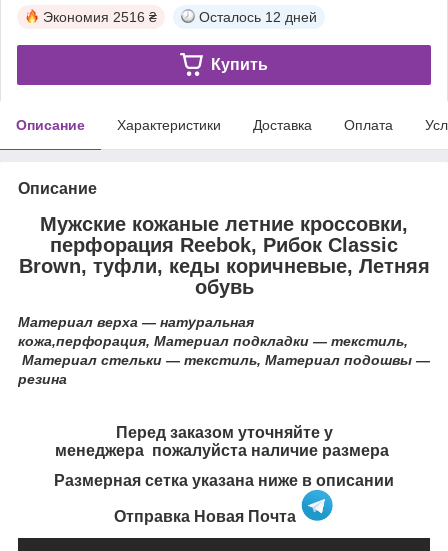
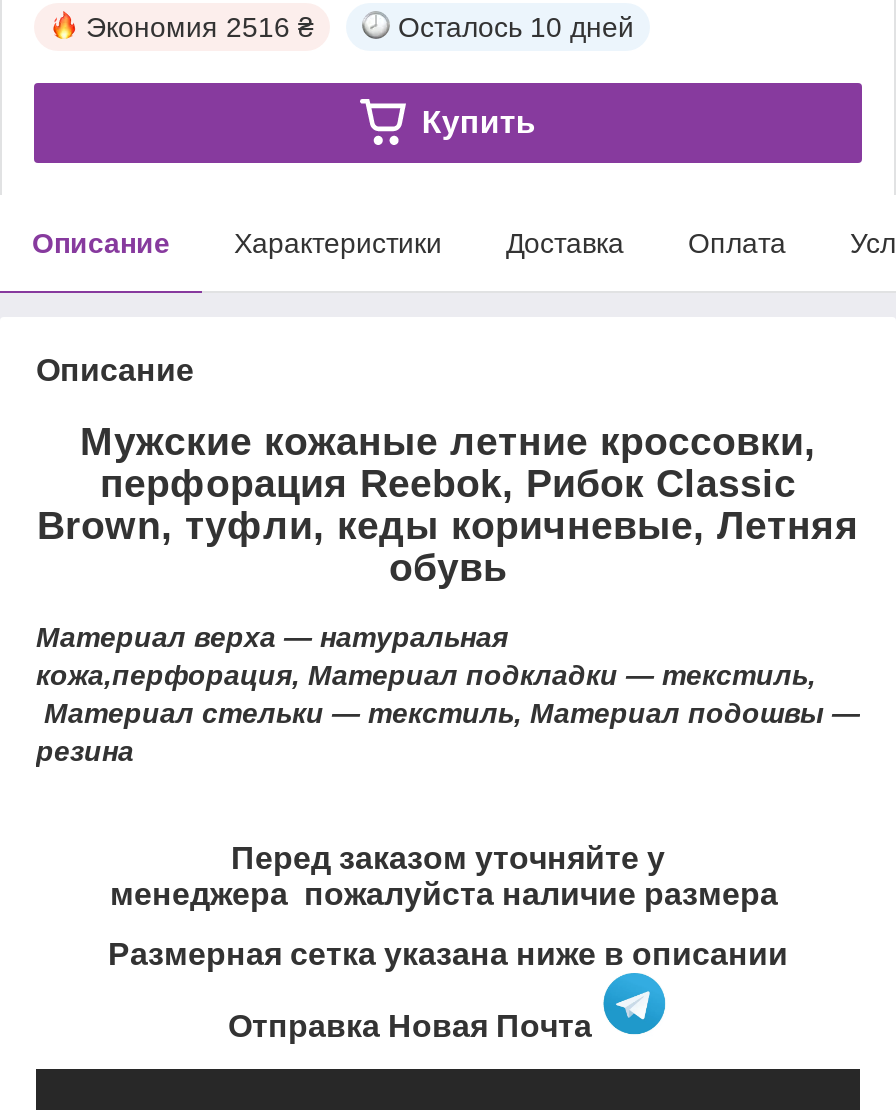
- Осталось 12 дней
+ Осталось 10 дней
